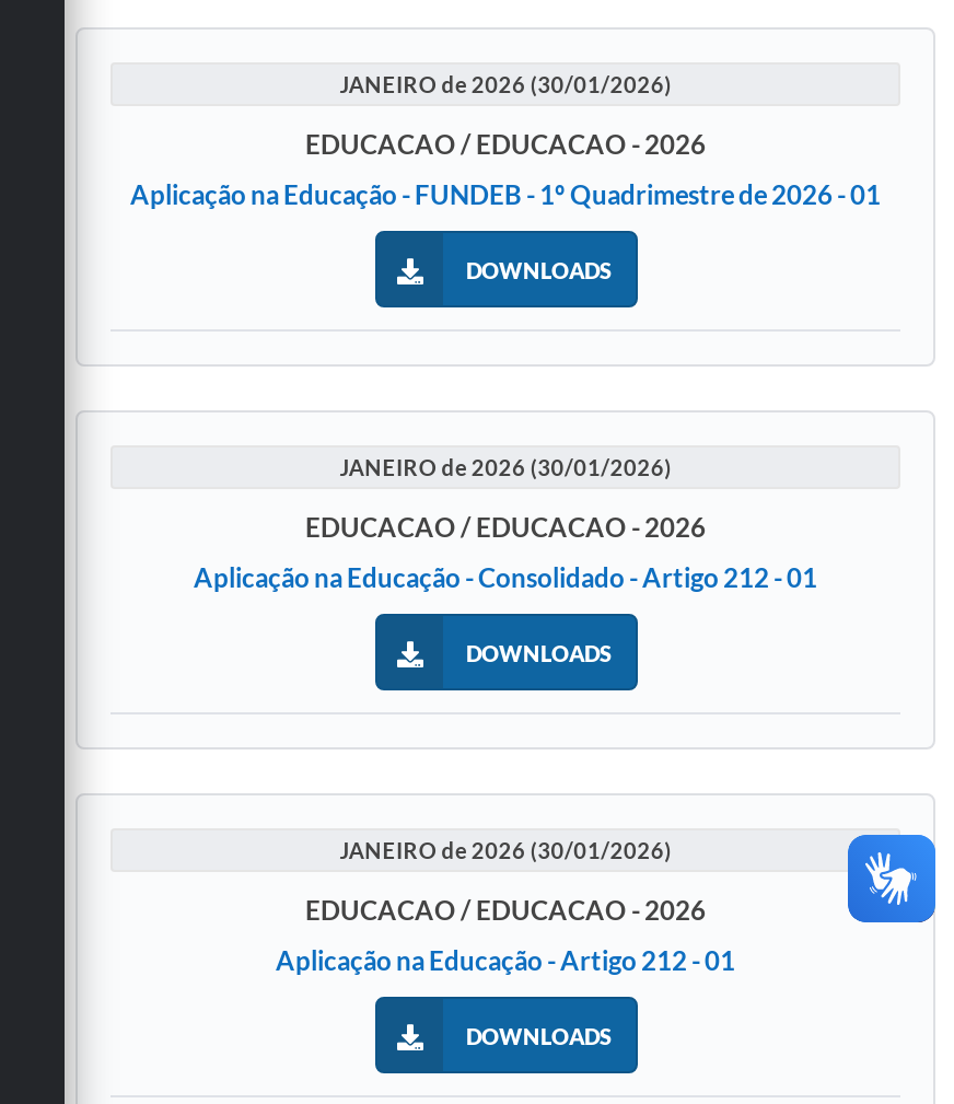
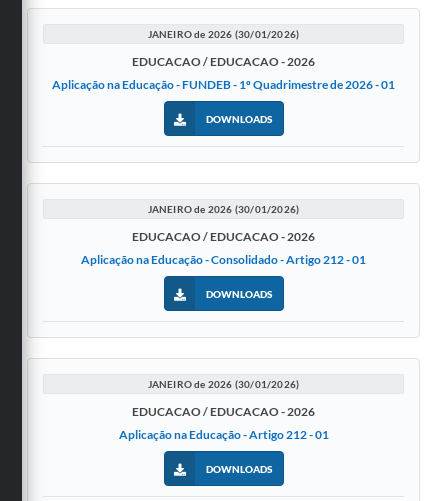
- [image]
